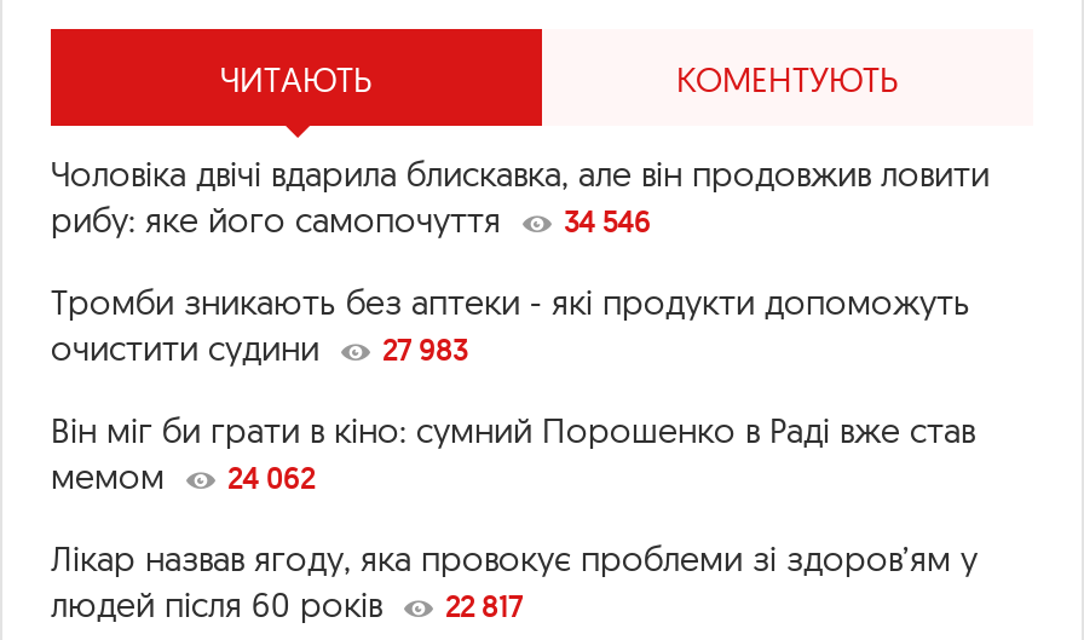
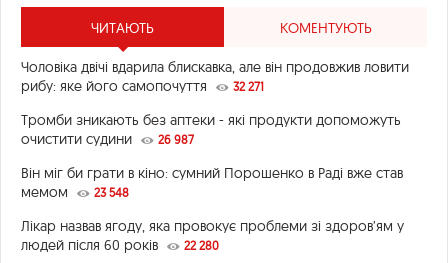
- рибу: яке його самопочуття 34 546
+ рибу: яке його самопочуття 32 271

- очистити судини 27 983
+ очистити судини 26 987

- мемом 24 062
+ мемом 23 548

- людей після 60 років 22 817
+ людей після 60 років 22 280
